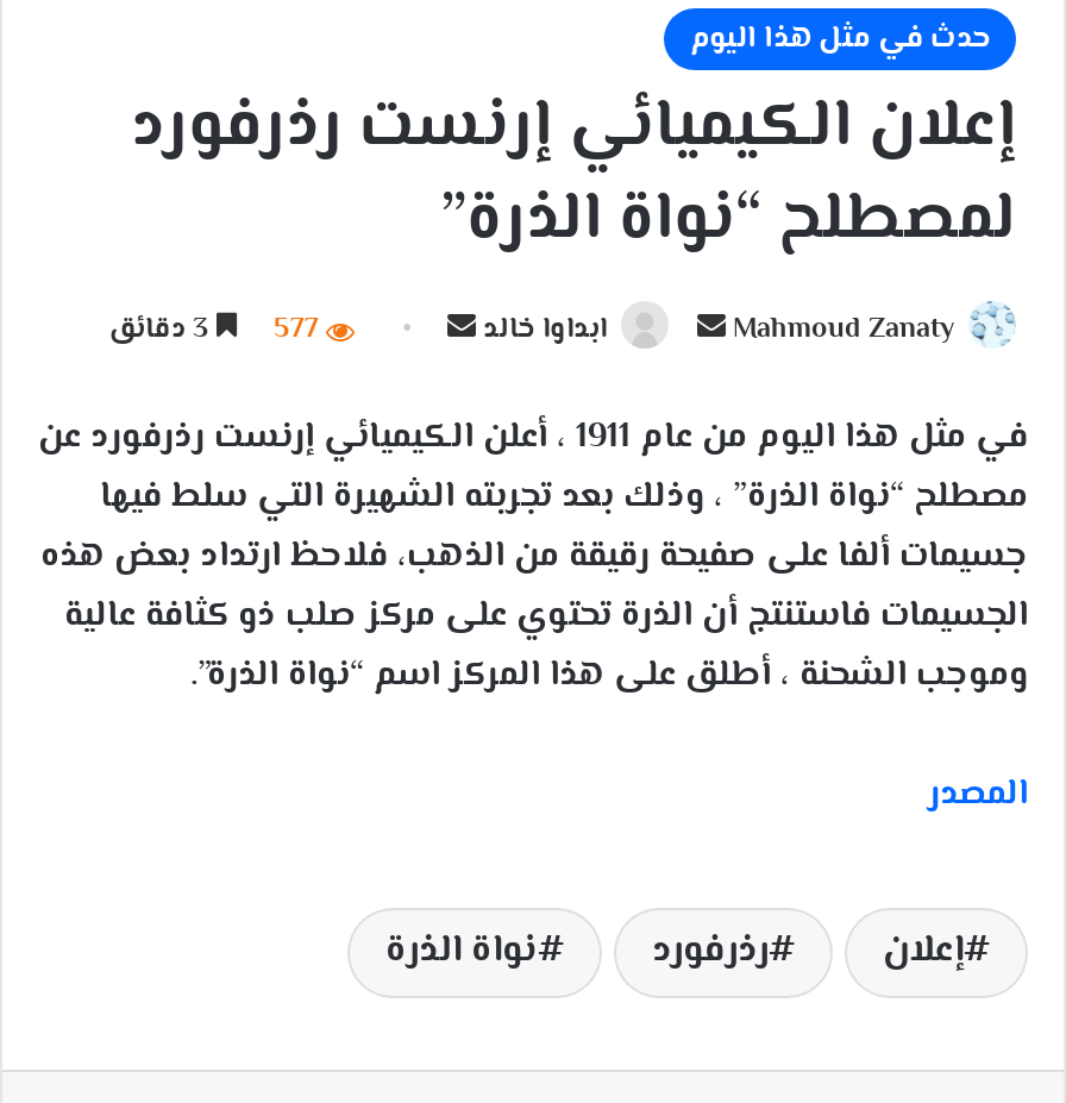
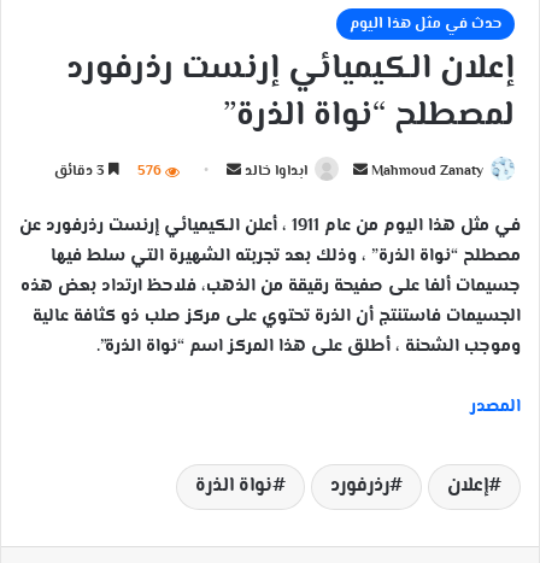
- 577
+ 576
